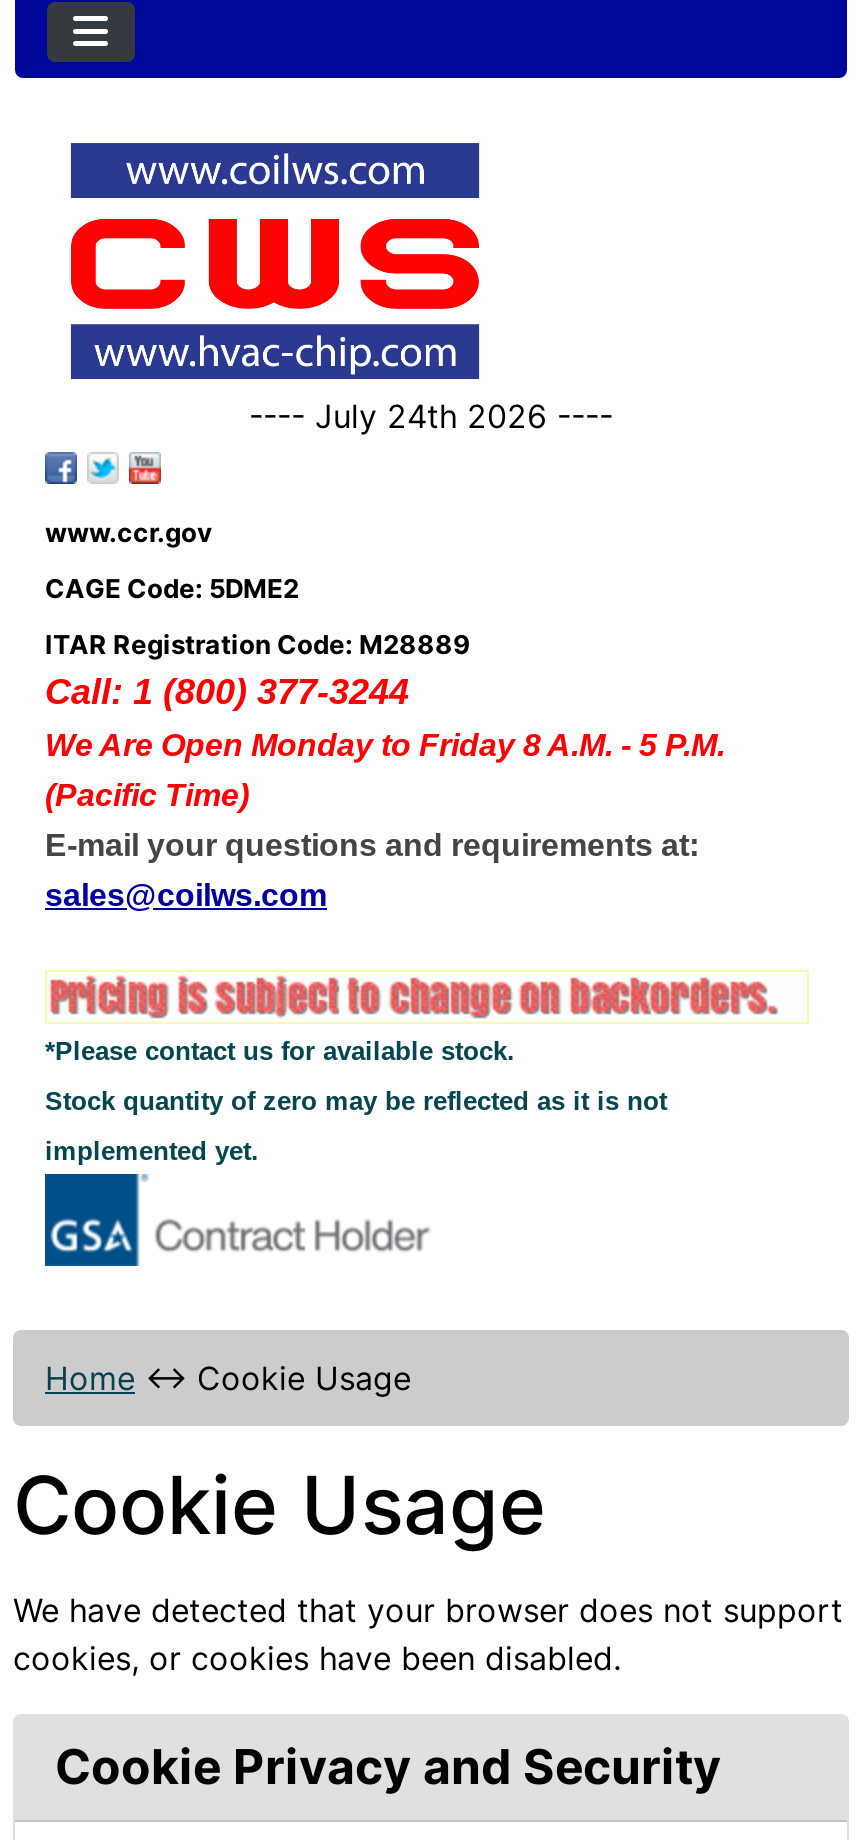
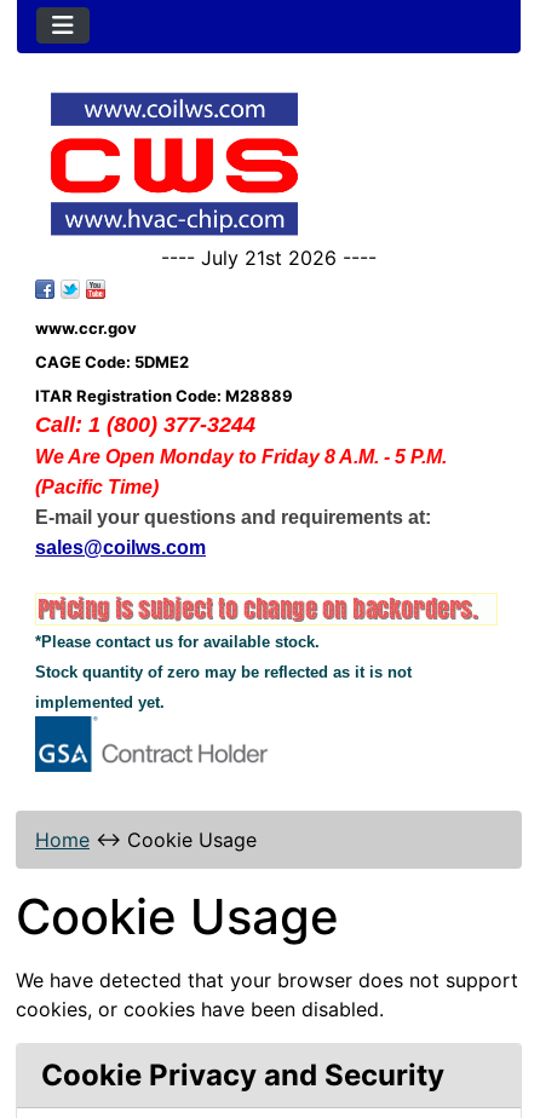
- ---- July 24th 2026 ----
+ ---- July 21st 2026 ----
